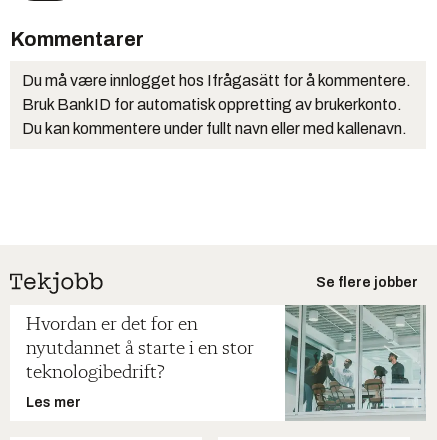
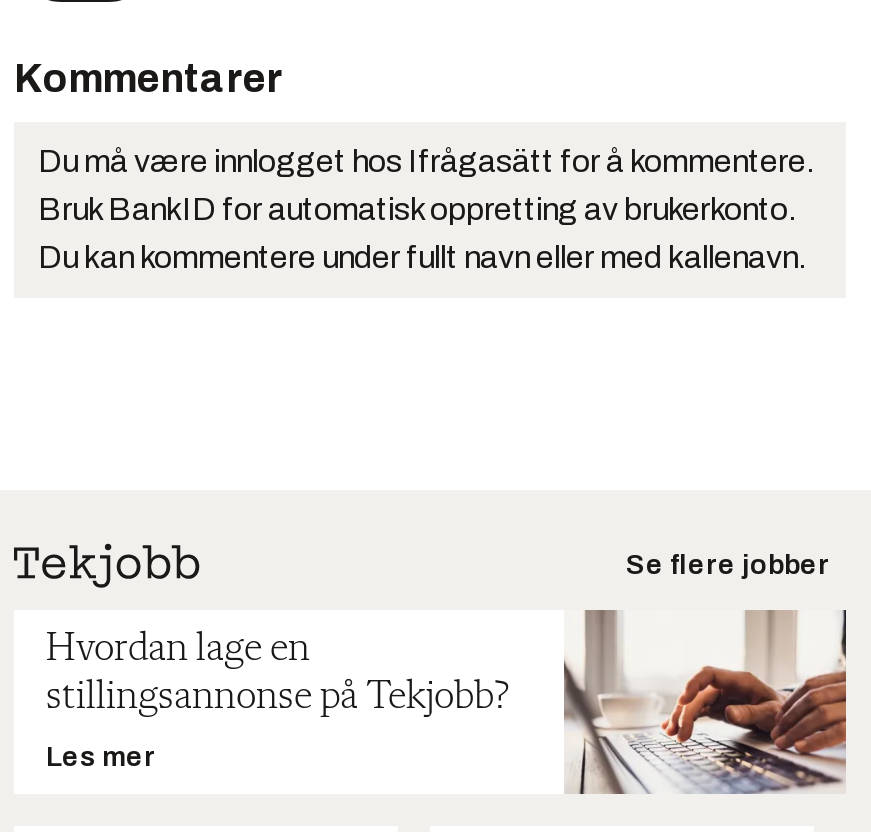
- [image]
- Hvordan er det for en
- nyutdannet å starte i en stor
- teknologibedrift?
+ [image]
+ Hvordan lage en
+ stillingsannonse på Tekjobb?
